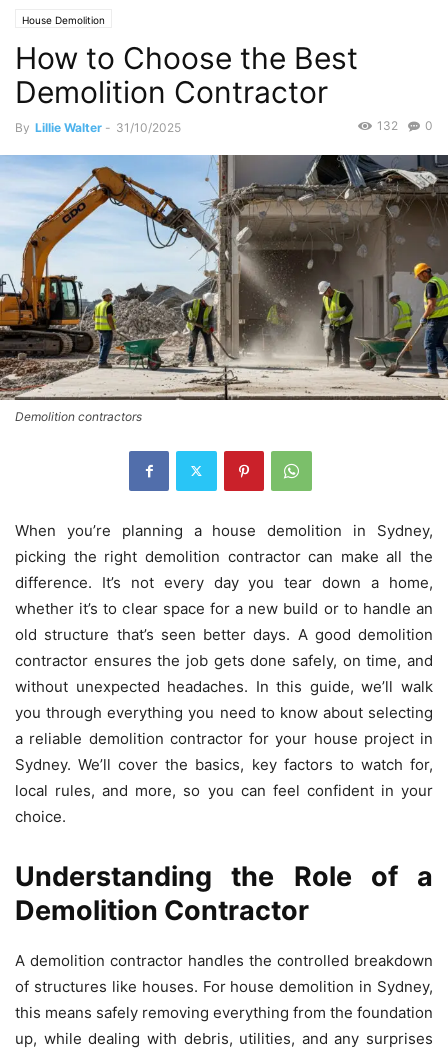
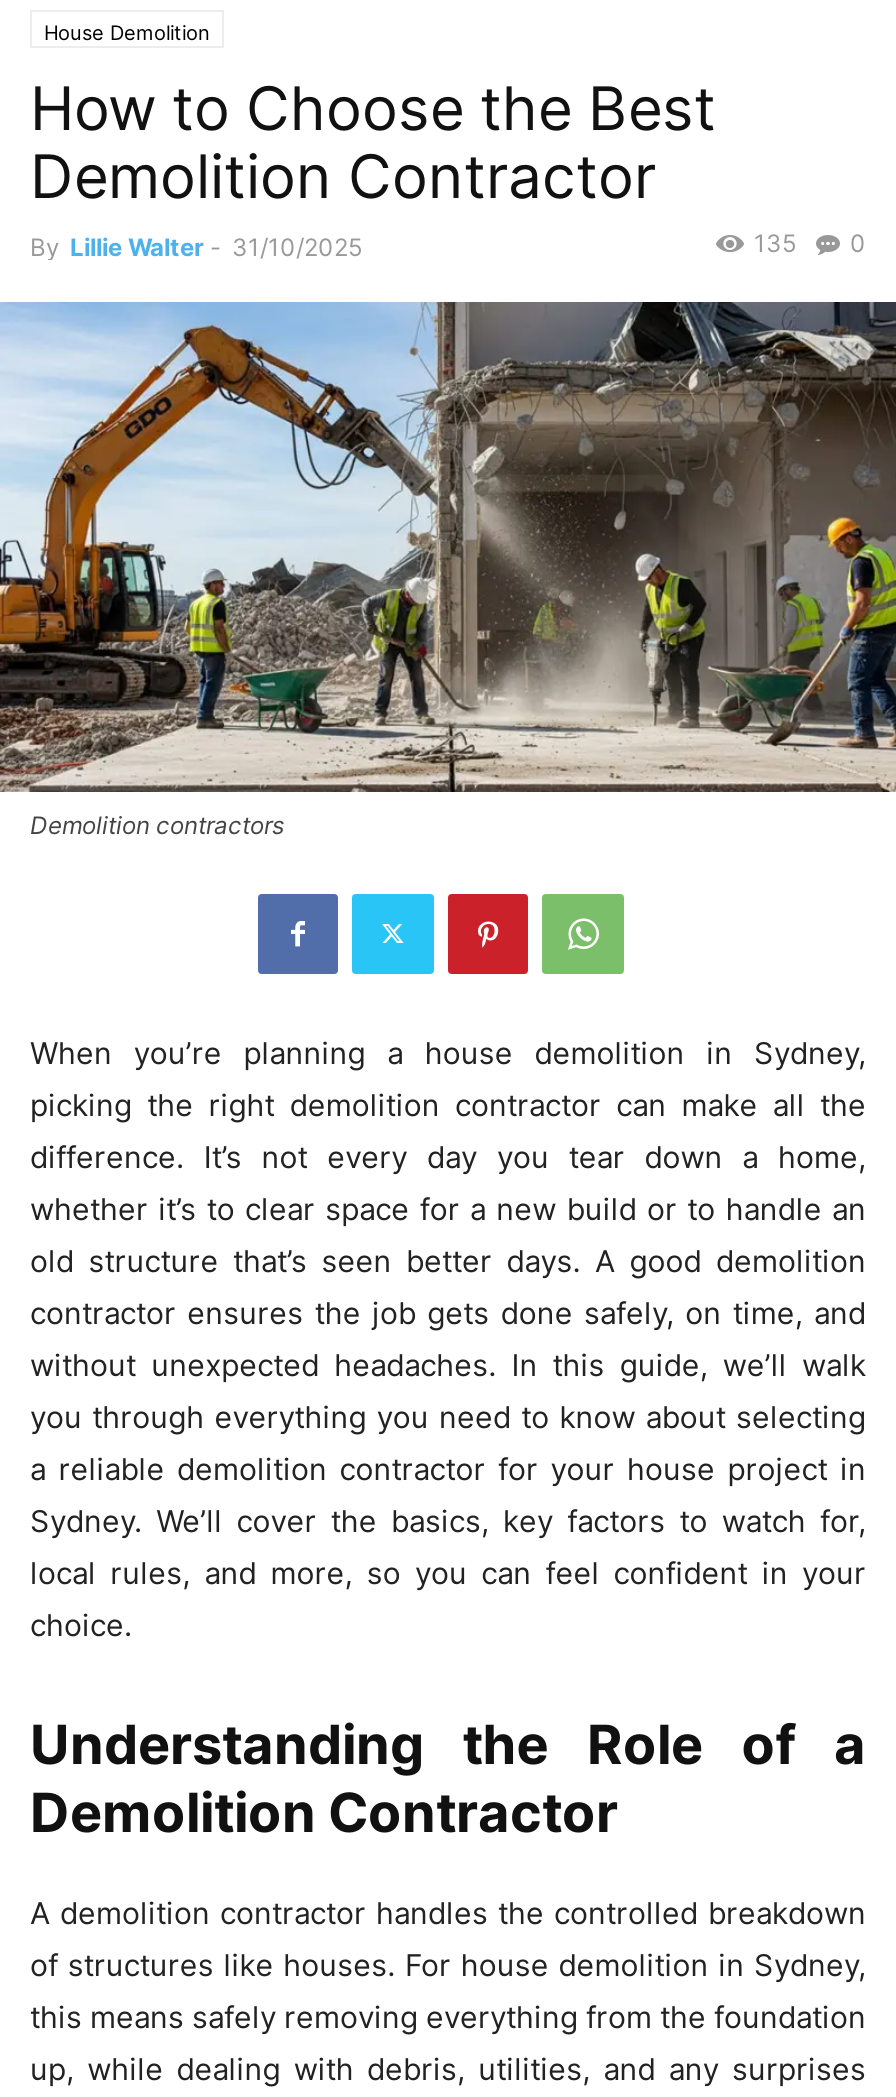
- 132 0
+ 135 0
